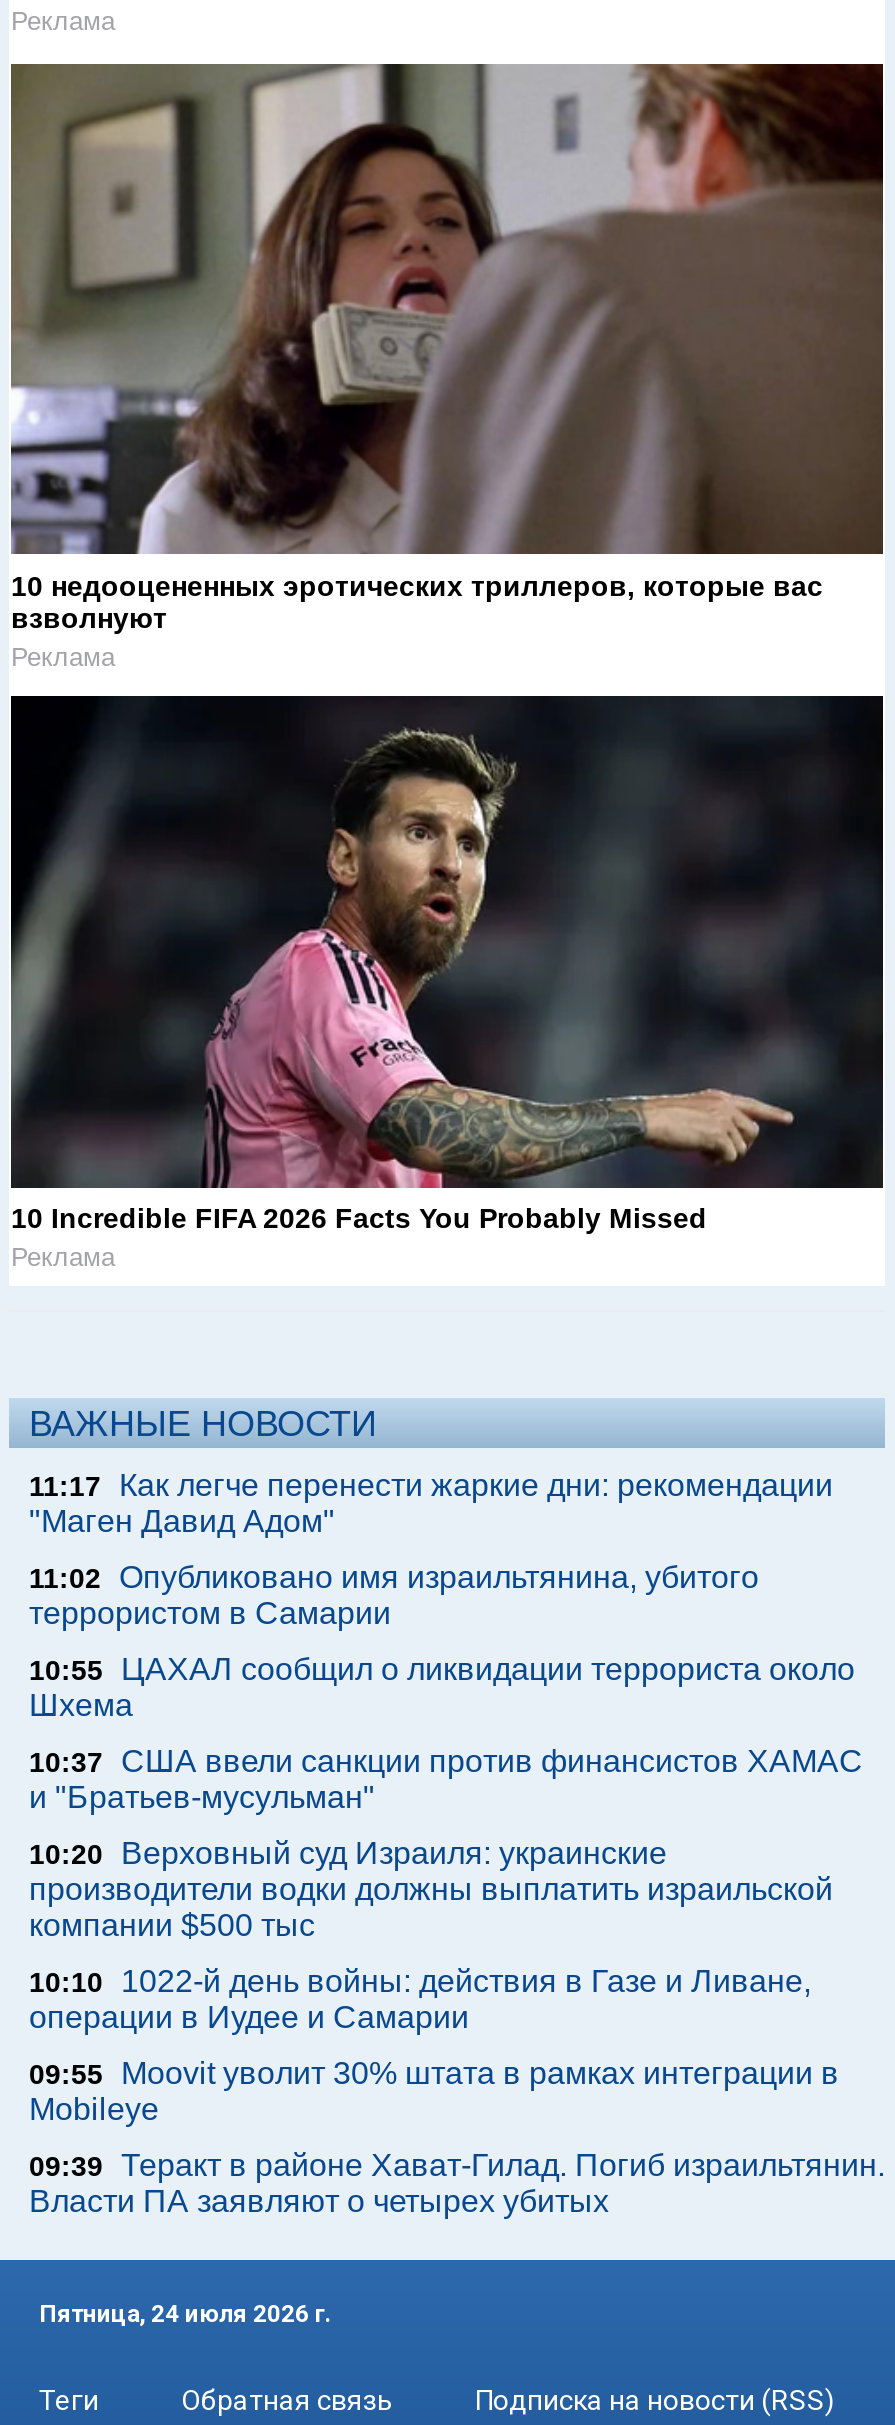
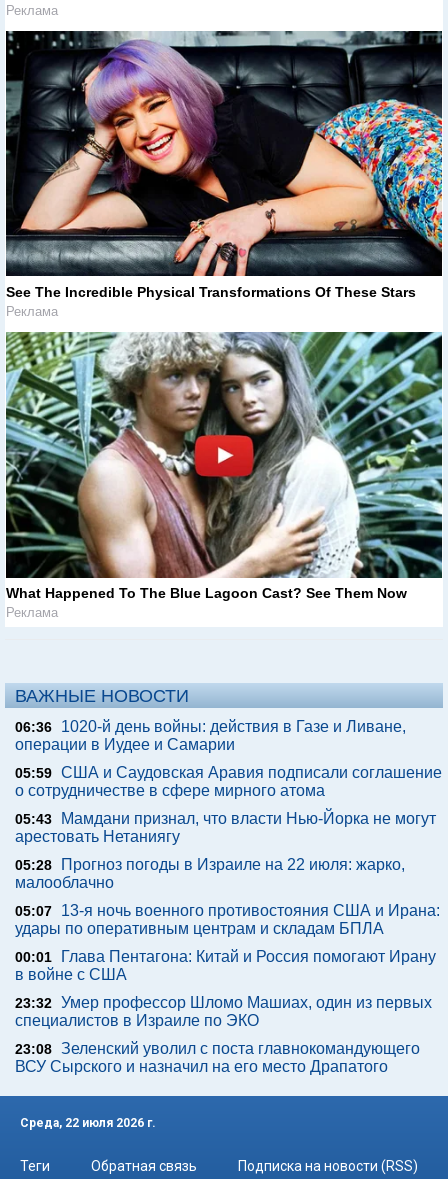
- [image]
- 10 недооцененных эротических триллеров, которые вас
- взволнуют
+ [image]
+ See The Incredible Physical Transformations Of These Stars

- [image]
- 10 Incredible FIFA 2026 Facts You Probably Missed
+ [image]
+ What Happened To The Blue Lagoon Cast? See Them Now

- 11:17 Как легче перенести жаркие дни: рекомендации
- "Маген Давид Адом"
- 11:02 Опубликовано имя израильтянина, убитого
- террористом в Самарии
- 10:55 ЦАХАЛ сообщил о ликвидации террориста около
- Шхема
- 10:37 США ввели санкции против финансистов ХАМАС
- и "Братьев-мусульман"
- 10:20 Верховный суд Израиля: украинские
- производители водки должны выплатить израильской
- компании $500 тыс
- 10:10 1022-й день войны: действия в Газе и Ливане,
+ 06:36 1020-й день войны: действия в Газе и Ливане,

moved up: операции в Иудее и Самарии

- 09:55 Moovit уволит 30% штата в рамках интеграции в
- Mobileye
- 09:39 Теракт в районе Хават-Гилад. Погиб израильтянин.
- Власти ПА заявляют о четырех убитых
- Пятница, 24 июля 2026 г.
+ 05:59 США и Саудовская Аравия подписали соглашение
+ о сотрудничестве в сфере мирного атома
+ 05:43 Мамдани признал, что власти Нью-Йорка не могут
+ арестовать Нетаниягу
+ 05:28 Прогноз погоды в Израиле на 22 июля: жарко,
+ малооблачно
+ 05:07 13-я ночь военного противостояния США и Ирана:
+ удары по оперативным центрам и складам БПЛА
+ 00:01 Глава Пентагона: Китай и Россия помогают Ирану
+ в войне с США
+ 23:32 Умер профессор Шломо Машиах, один из первых
+ специалистов в Израиле по ЭКО
+ 23:08 Зеленский уволил с поста главнокомандующего
+ ВСУ Сырского и назначил на его место Драпатого
+ Среда, 22 июля 2026 г.
